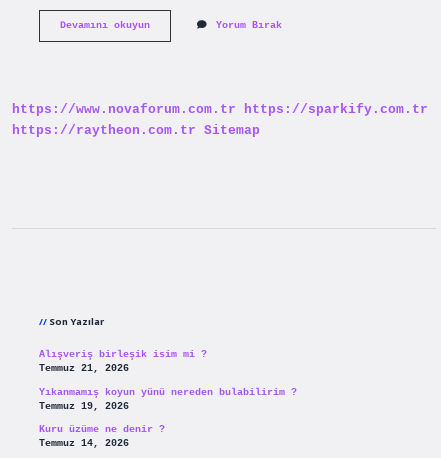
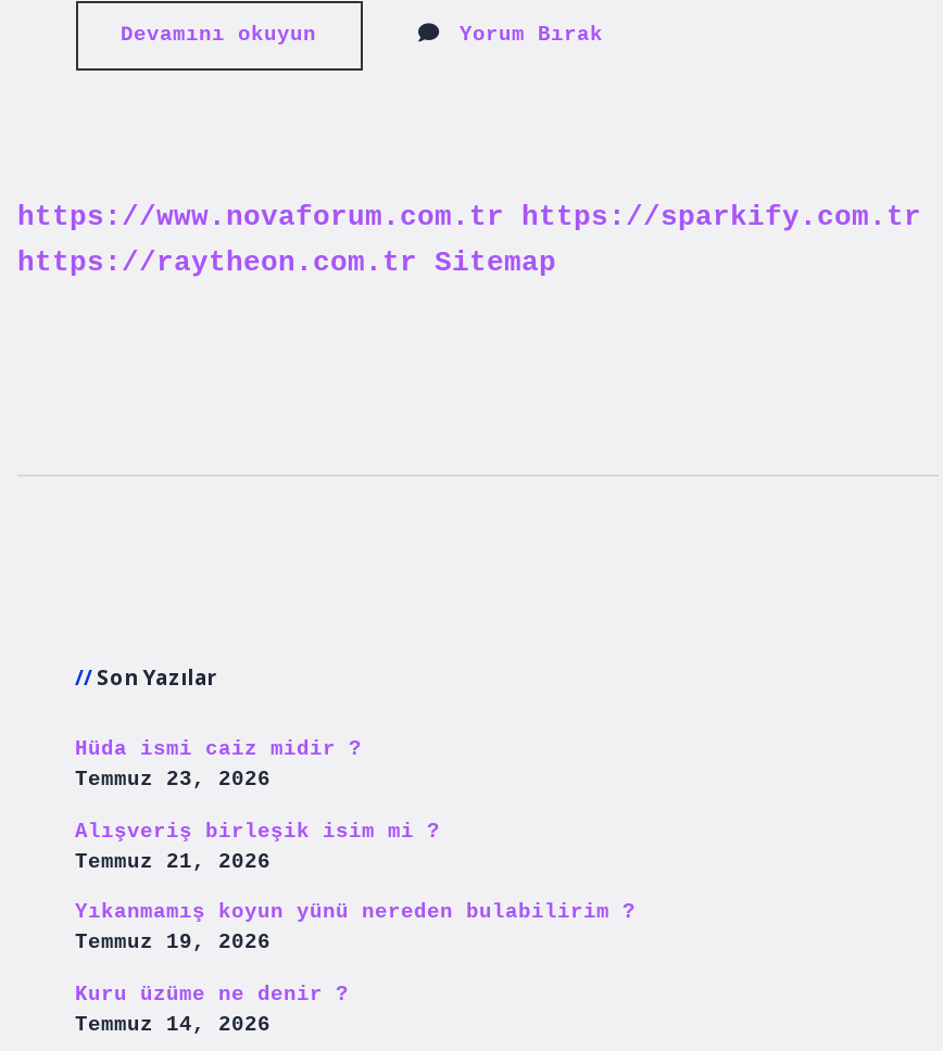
+ Hüda ismi caiz midir ?
+ Temmuz 23, 2026
